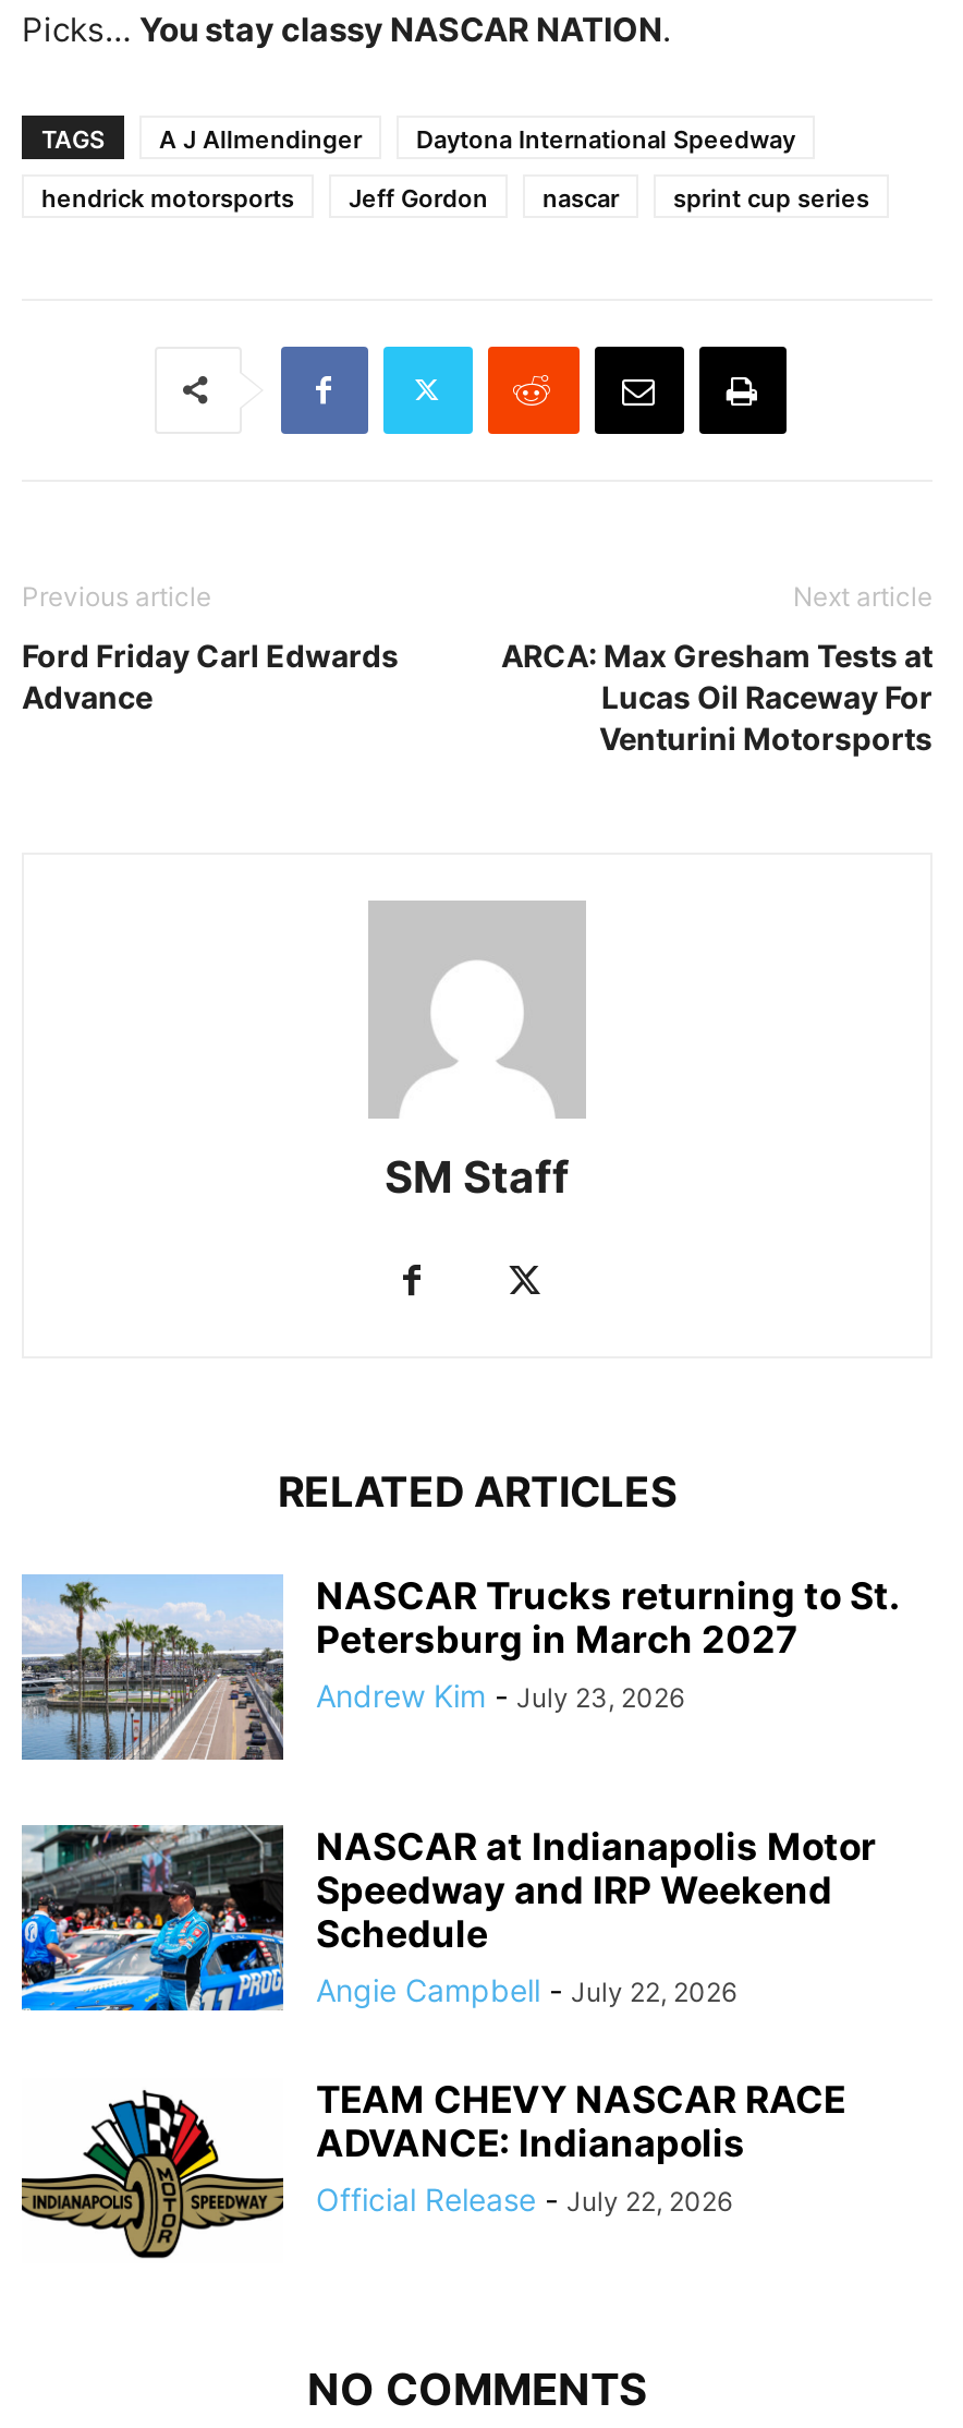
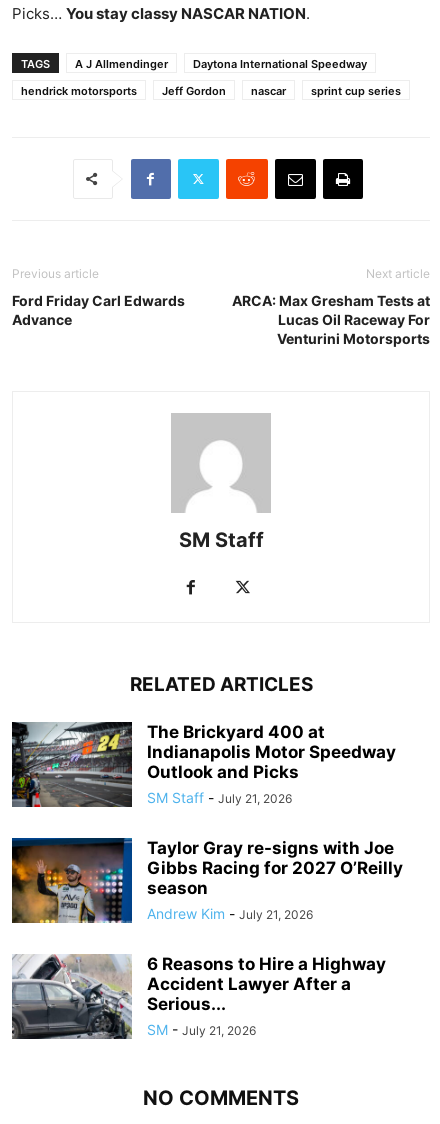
- [image]
- NASCAR Trucks returning to St.
- Petersburg in March 2027
- Andrew Kim - July 23, 2026
+ [image]
+ The Brickyard 400 at
+ Indianapolis Motor Speedway
+ Outlook and Picks
+ SM Staff - July 21, 2026

- [image]
- NASCAR at Indianapolis Motor
- Speedway and IRP Weekend
- Schedule
- Angie Campbell - July 22, 2026
+ [image]
+ Taylor Gray re-signs with Joe
+ Gibbs Racing for 2027 O’Reilly
+ season
+ Andrew Kim - July 21, 2026

- [image]
- TEAM CHEVY NASCAR RACE
- ADVANCE: Indianapolis
- Official Release - July 22, 2026
+ [image]
+ 6 Reasons to Hire a Highway
+ Accident Lawyer After a
+ Serious...
+ SM - July 21, 2026
